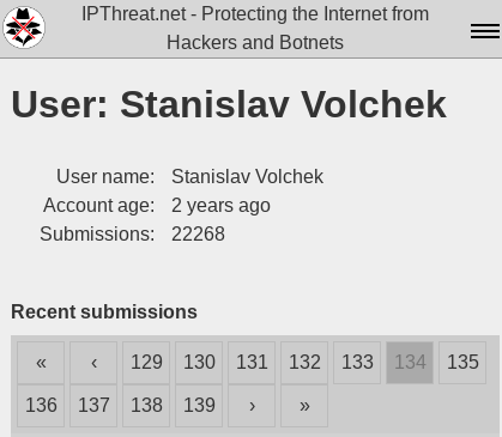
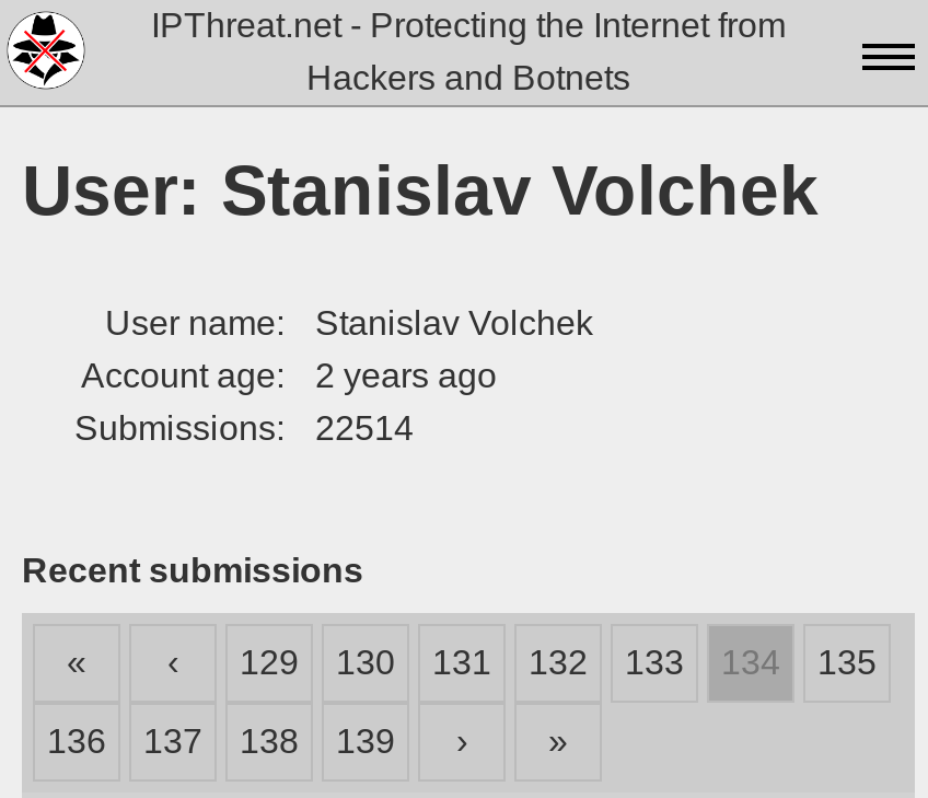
- Submissions: 22268
+ Submissions: 22514
